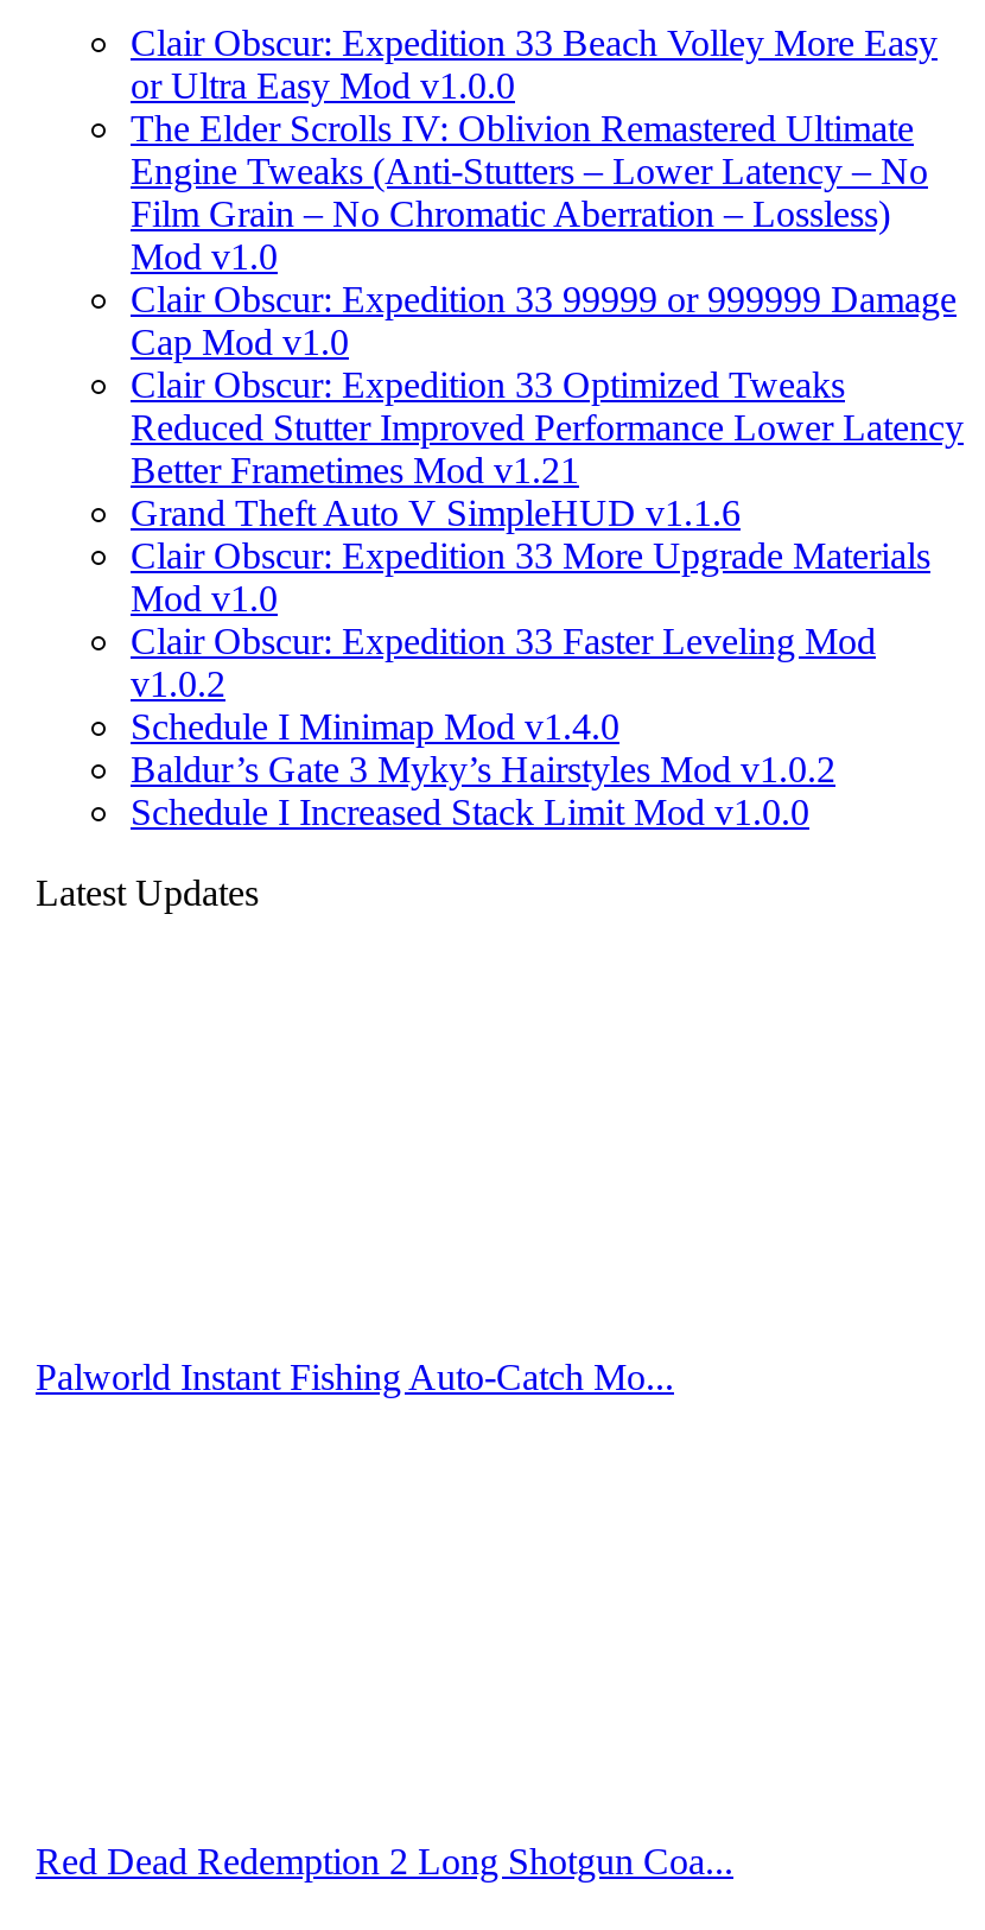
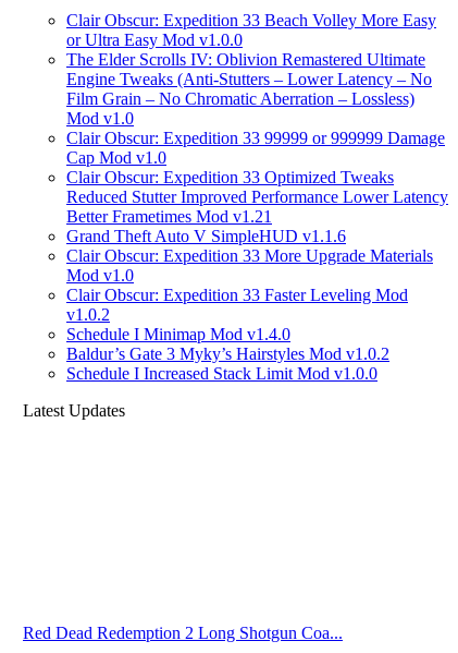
- Palworld Instant Fishing Auto-Catch Mo...
